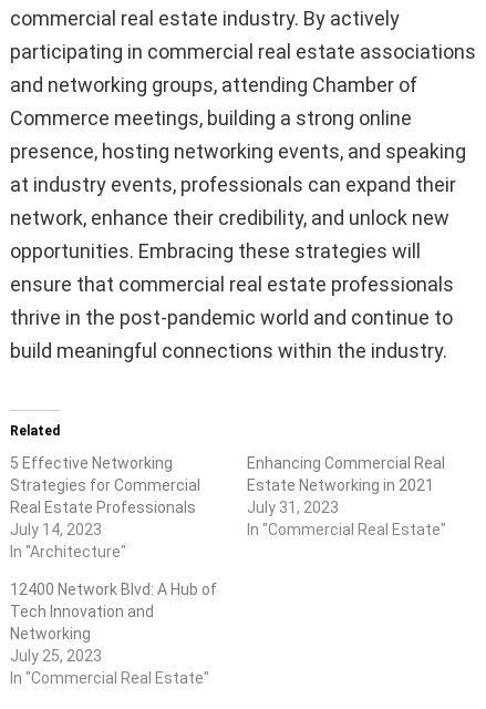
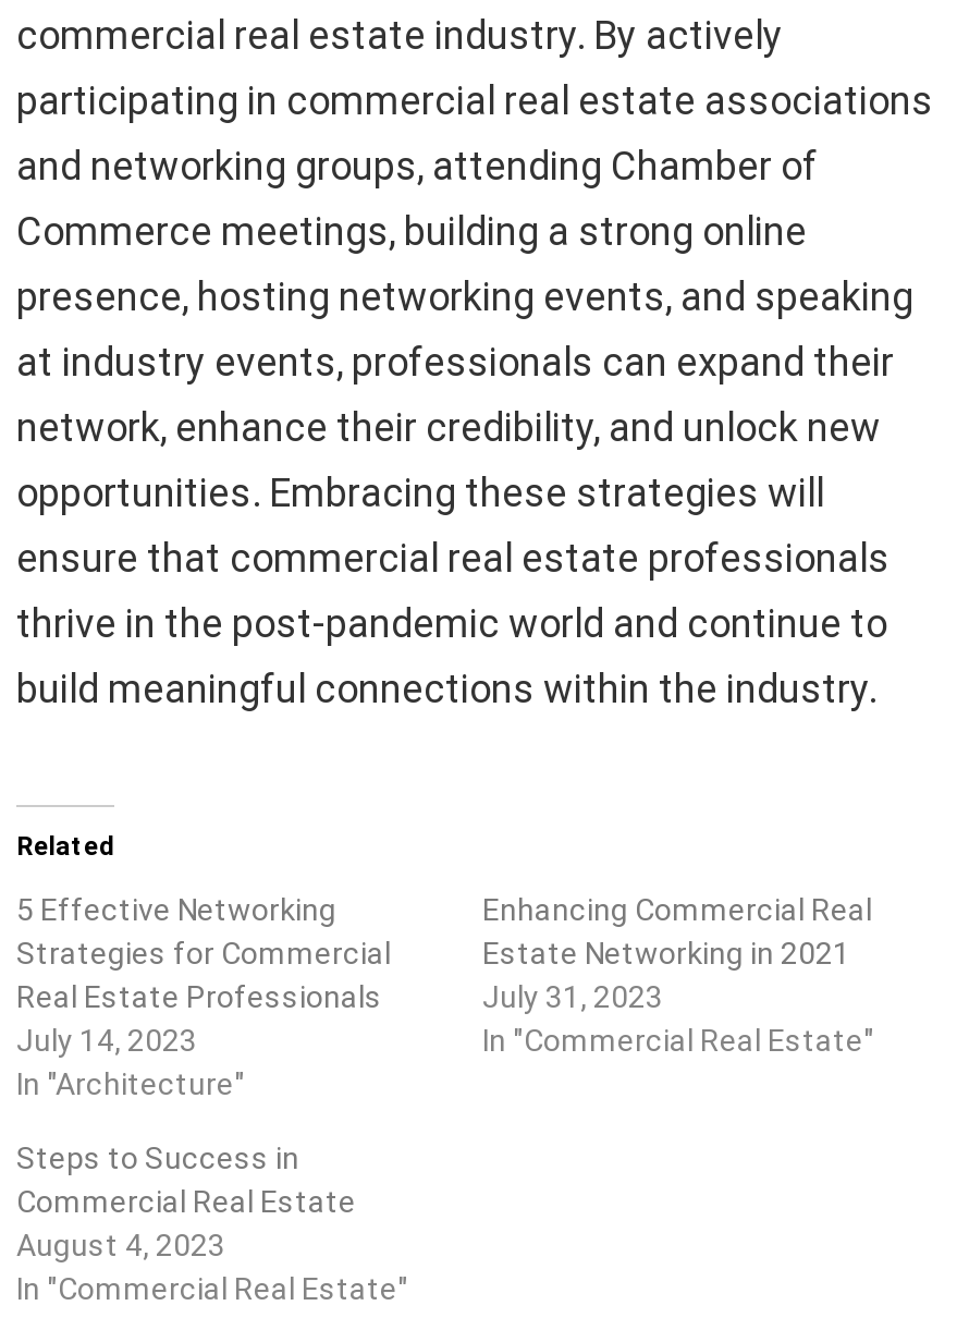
- 12400 Network Blvd: A Hub of
- Tech Innovation and
- Networking
- July 25, 2023
+ Steps to Success in
+ Commercial Real Estate
+ August 4, 2023
